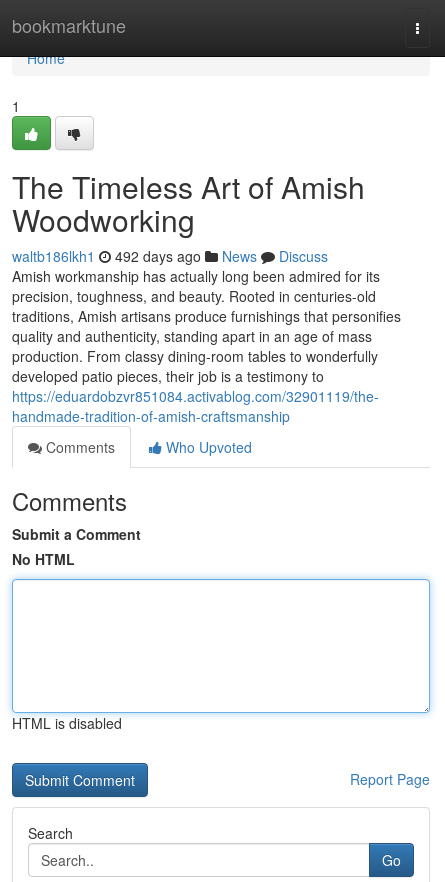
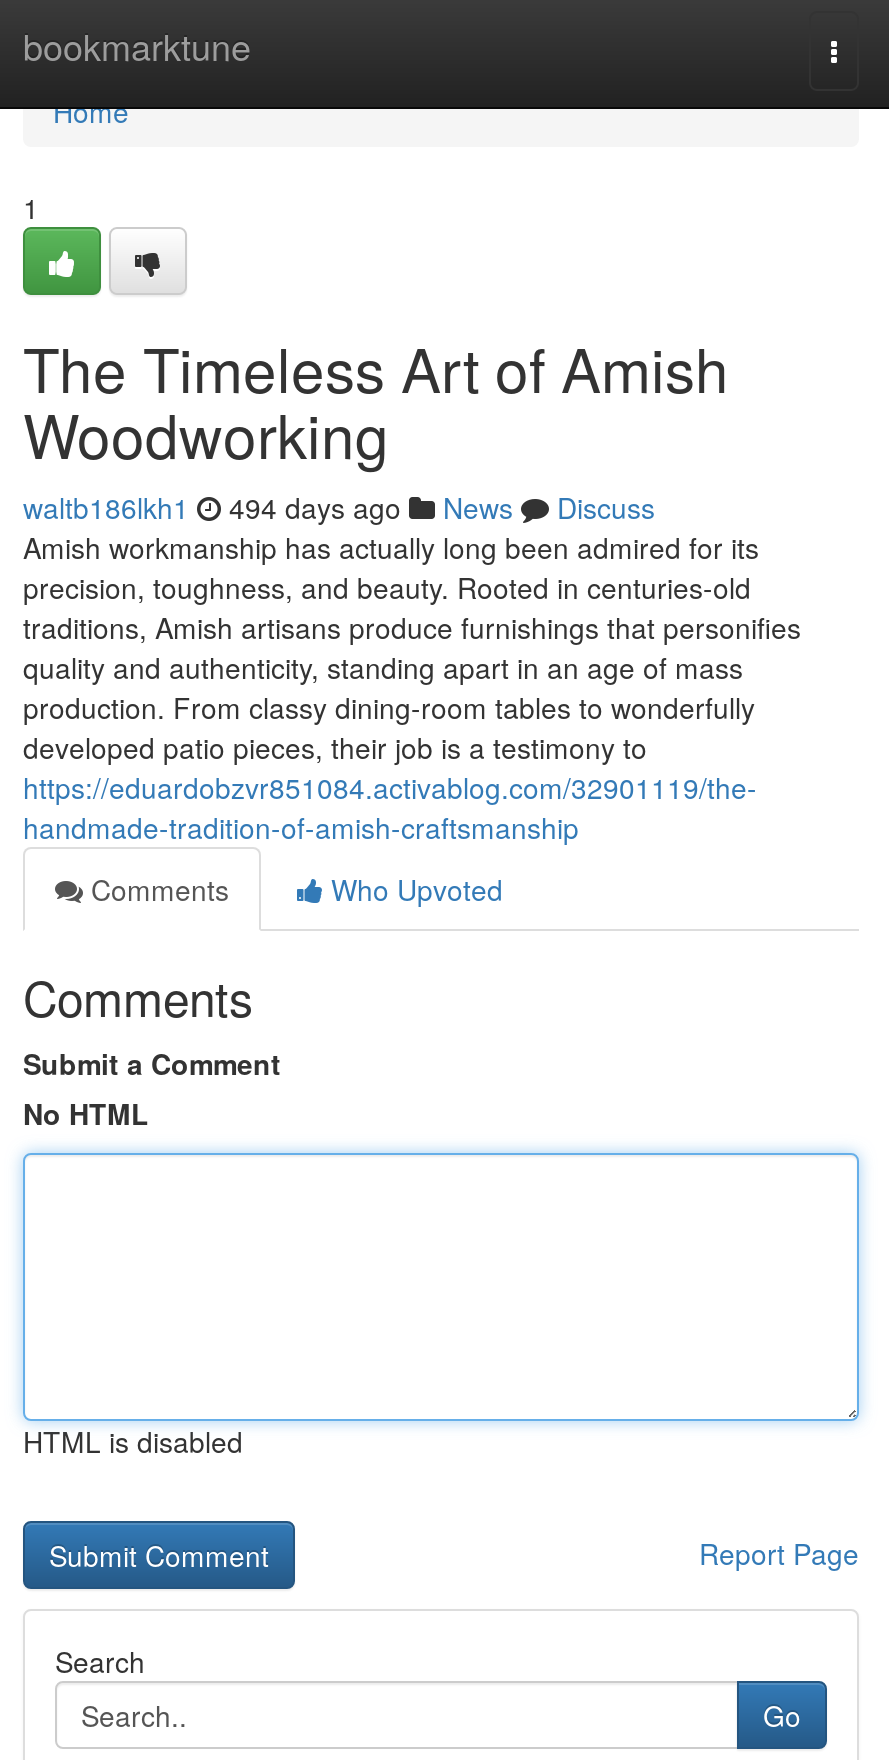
- waltb186lkh1 492 days ago News Discuss
+ waltb186lkh1 494 days ago News Discuss
